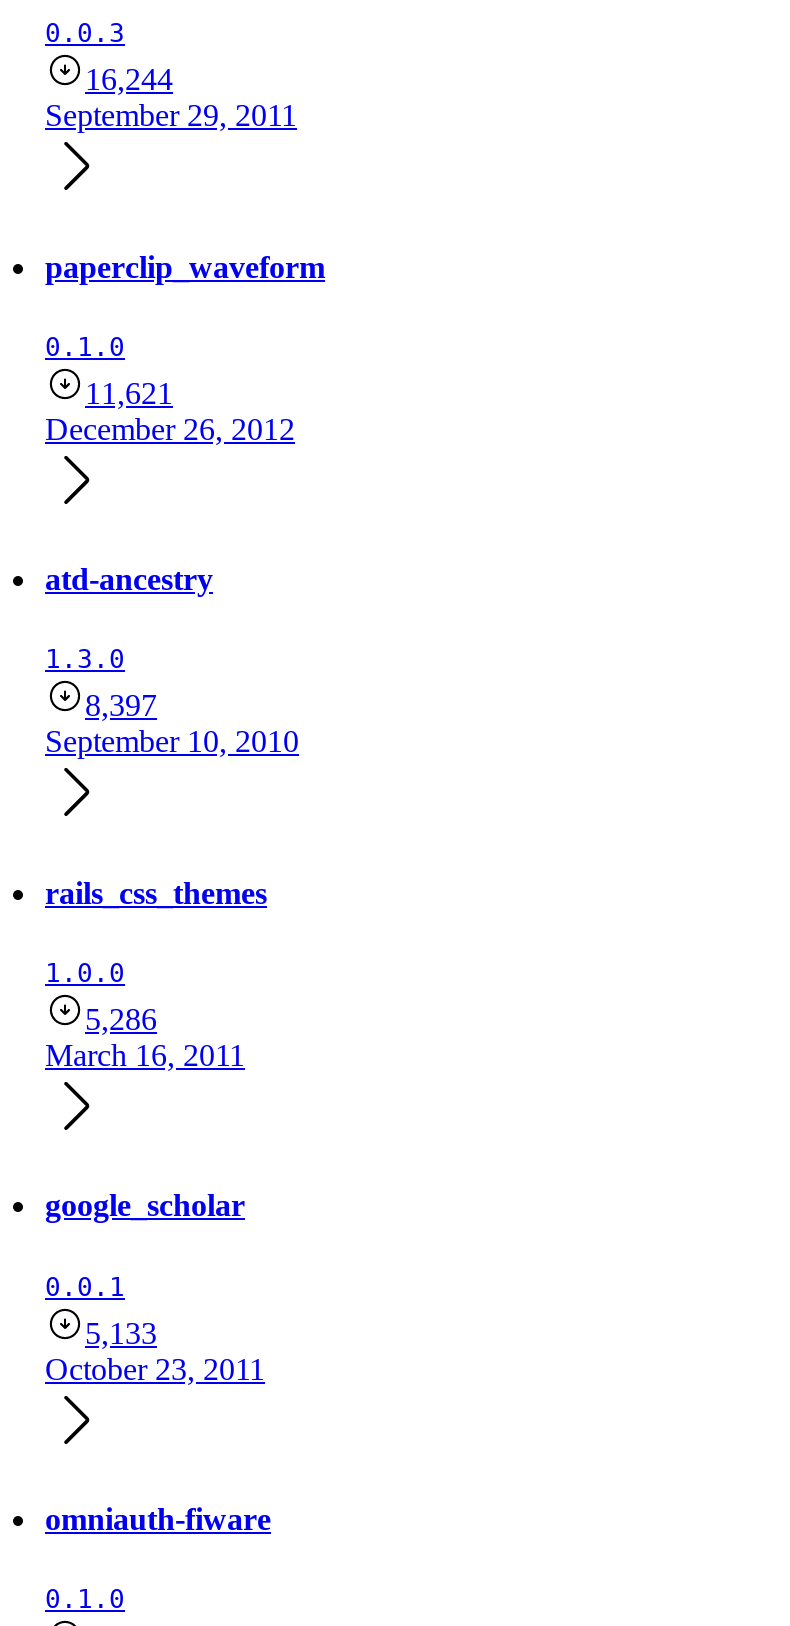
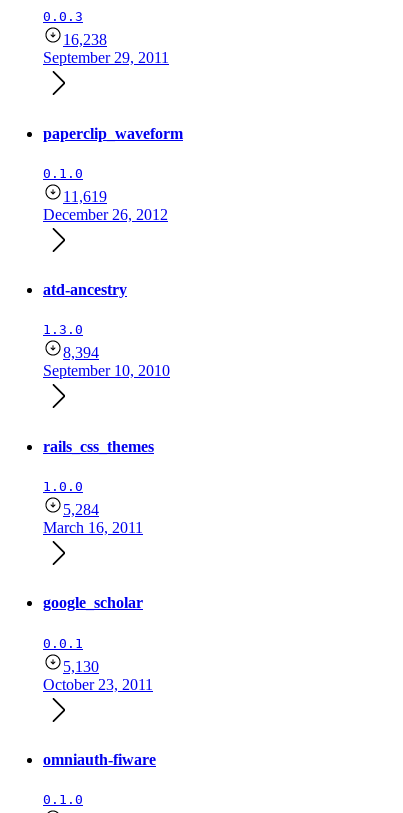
- 16,244
+ 16,238

- 11,621
+ 11,619

- 8,397
+ 8,394

- 5,286
+ 5,284

- 5,133
+ 5,130
